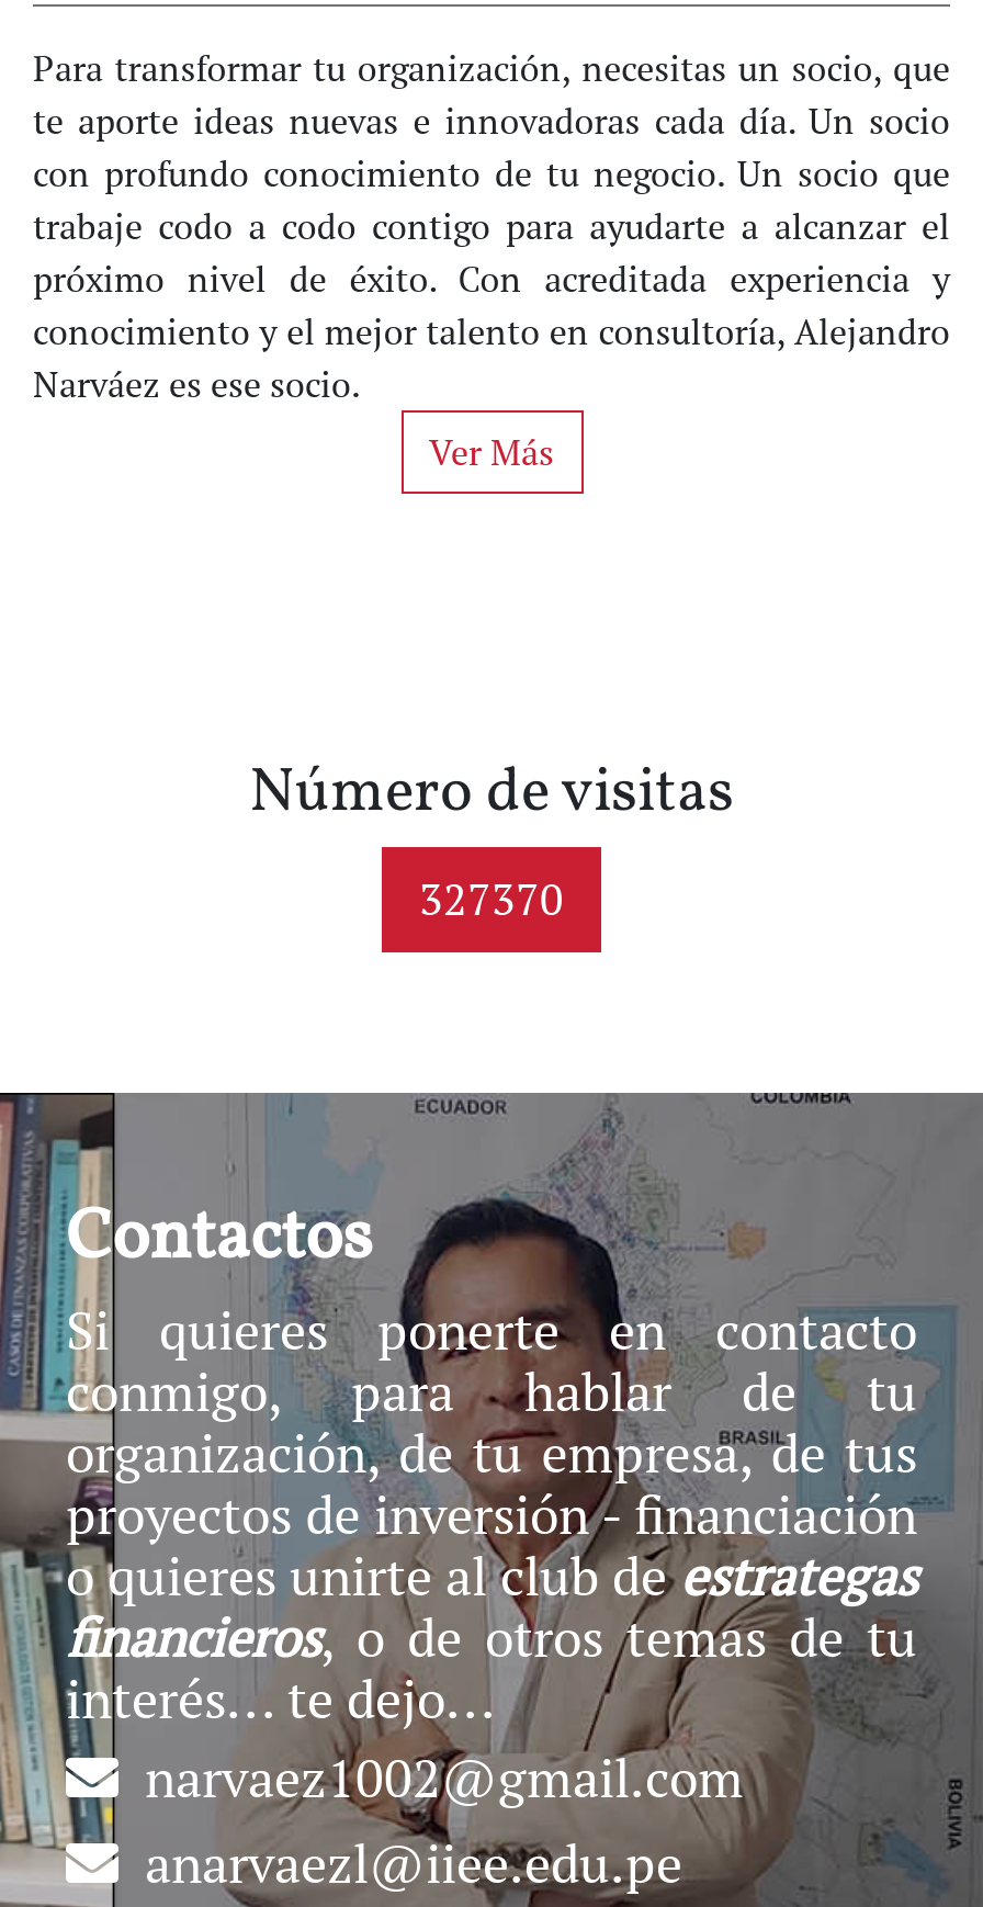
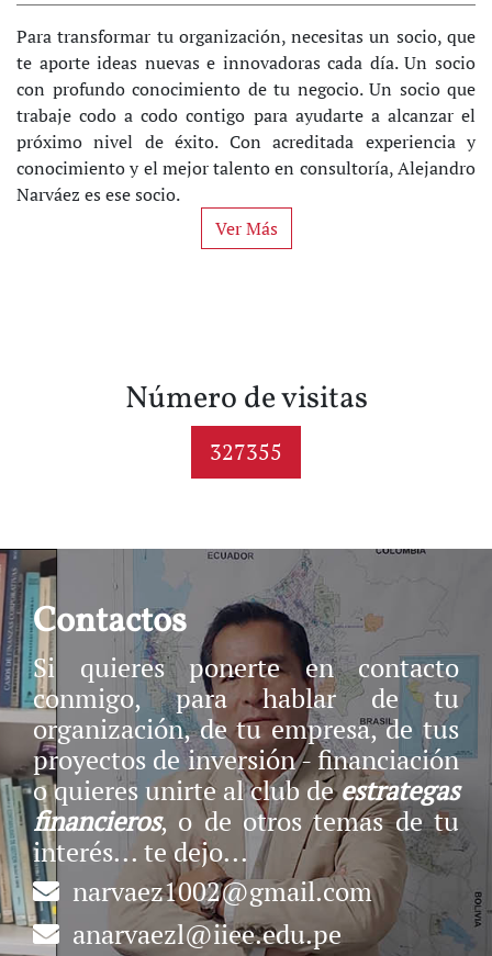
- 327370
+ 327355
